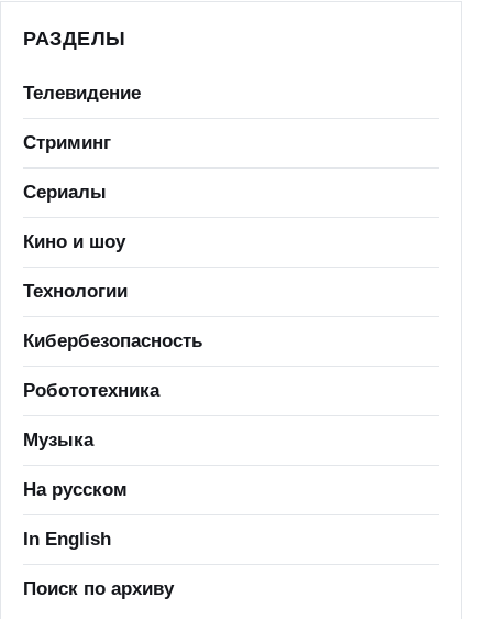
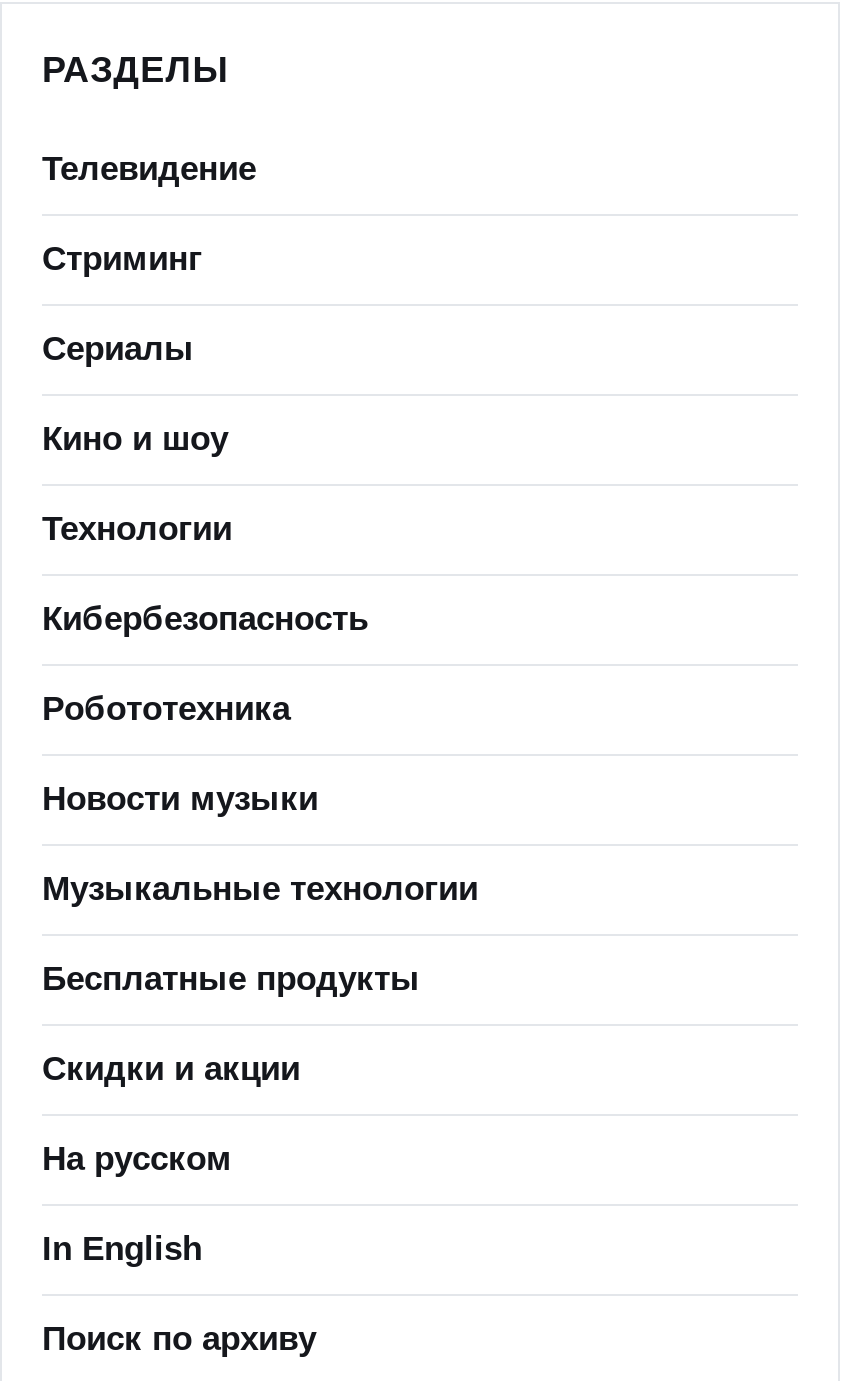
- Музыка
+ Новости музыки
+ Музыкальные технологии
+ Бесплатные продукты
+ Скидки и акции
